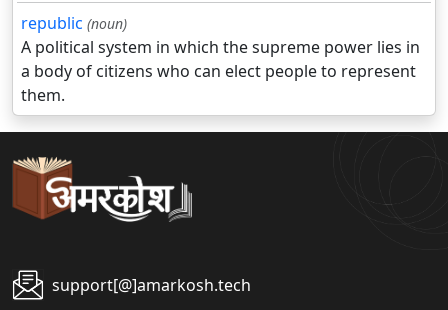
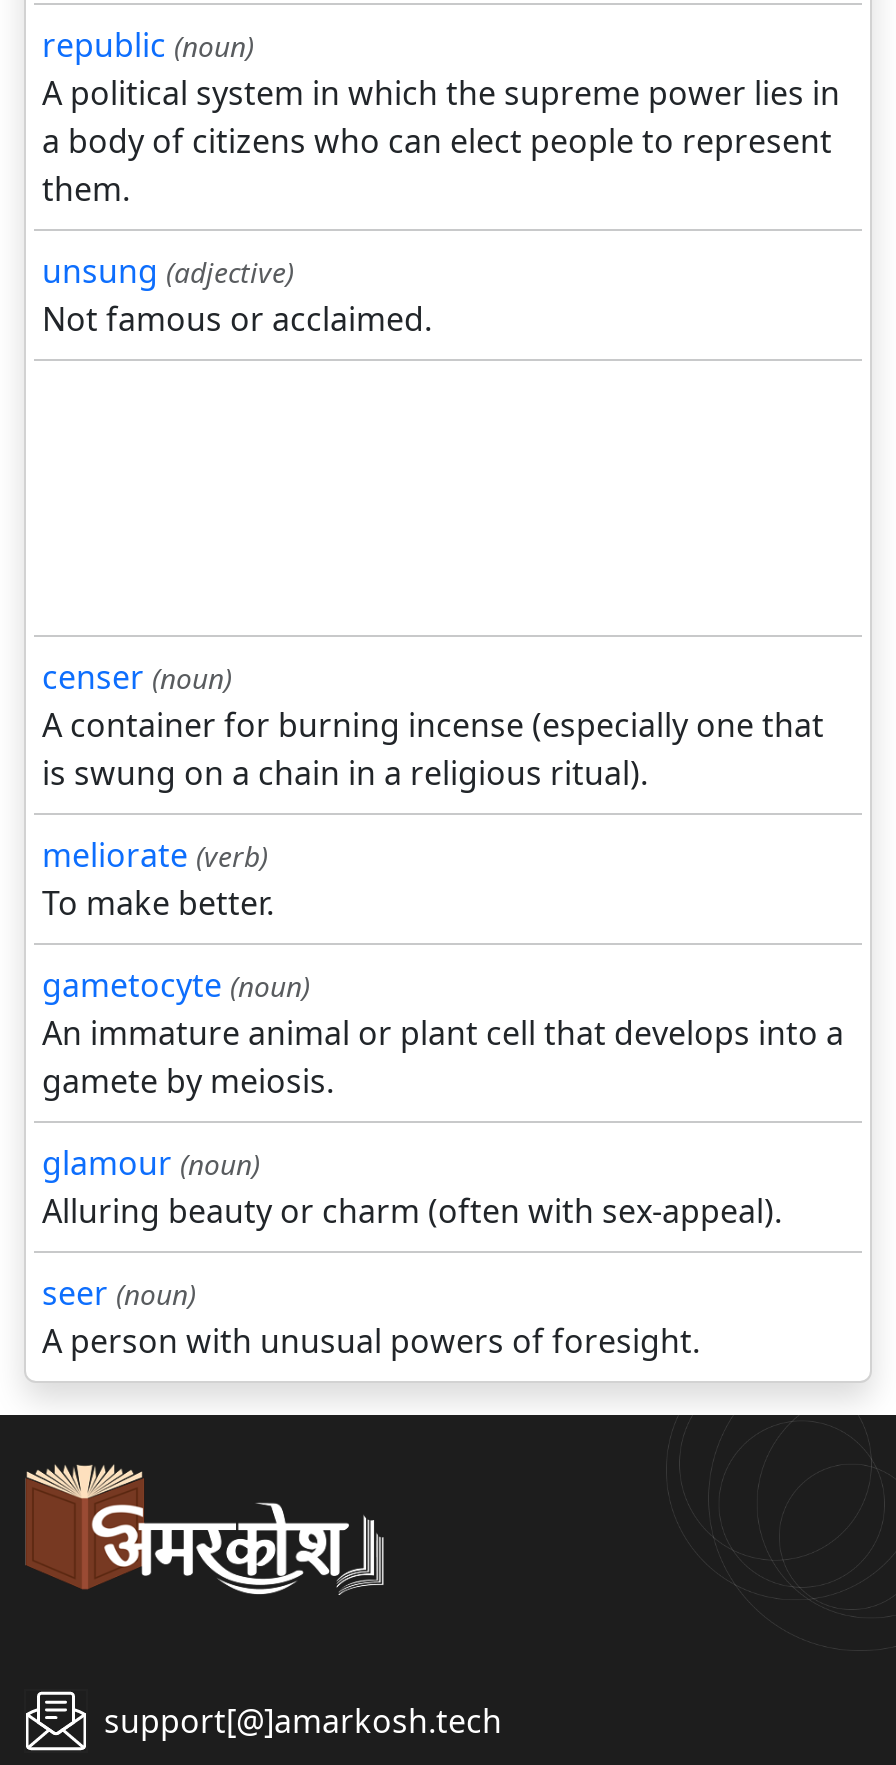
+ unsung (adjective)
+ Not famous or acclaimed.

+ censer (noun)
+ A container for burning incense (especially one that
+ is swung on a chain in a religious ritual).
+ meliorate (verb)
+ To make better.
+ gametocyte (noun)
+ An immature animal or plant cell that develops into a
+ gamete by meiosis.
+ glamour (noun)
+ Alluring beauty or charm (often with sex-appeal).
+ seer (noun)
+ A person with unusual powers of foresight.
